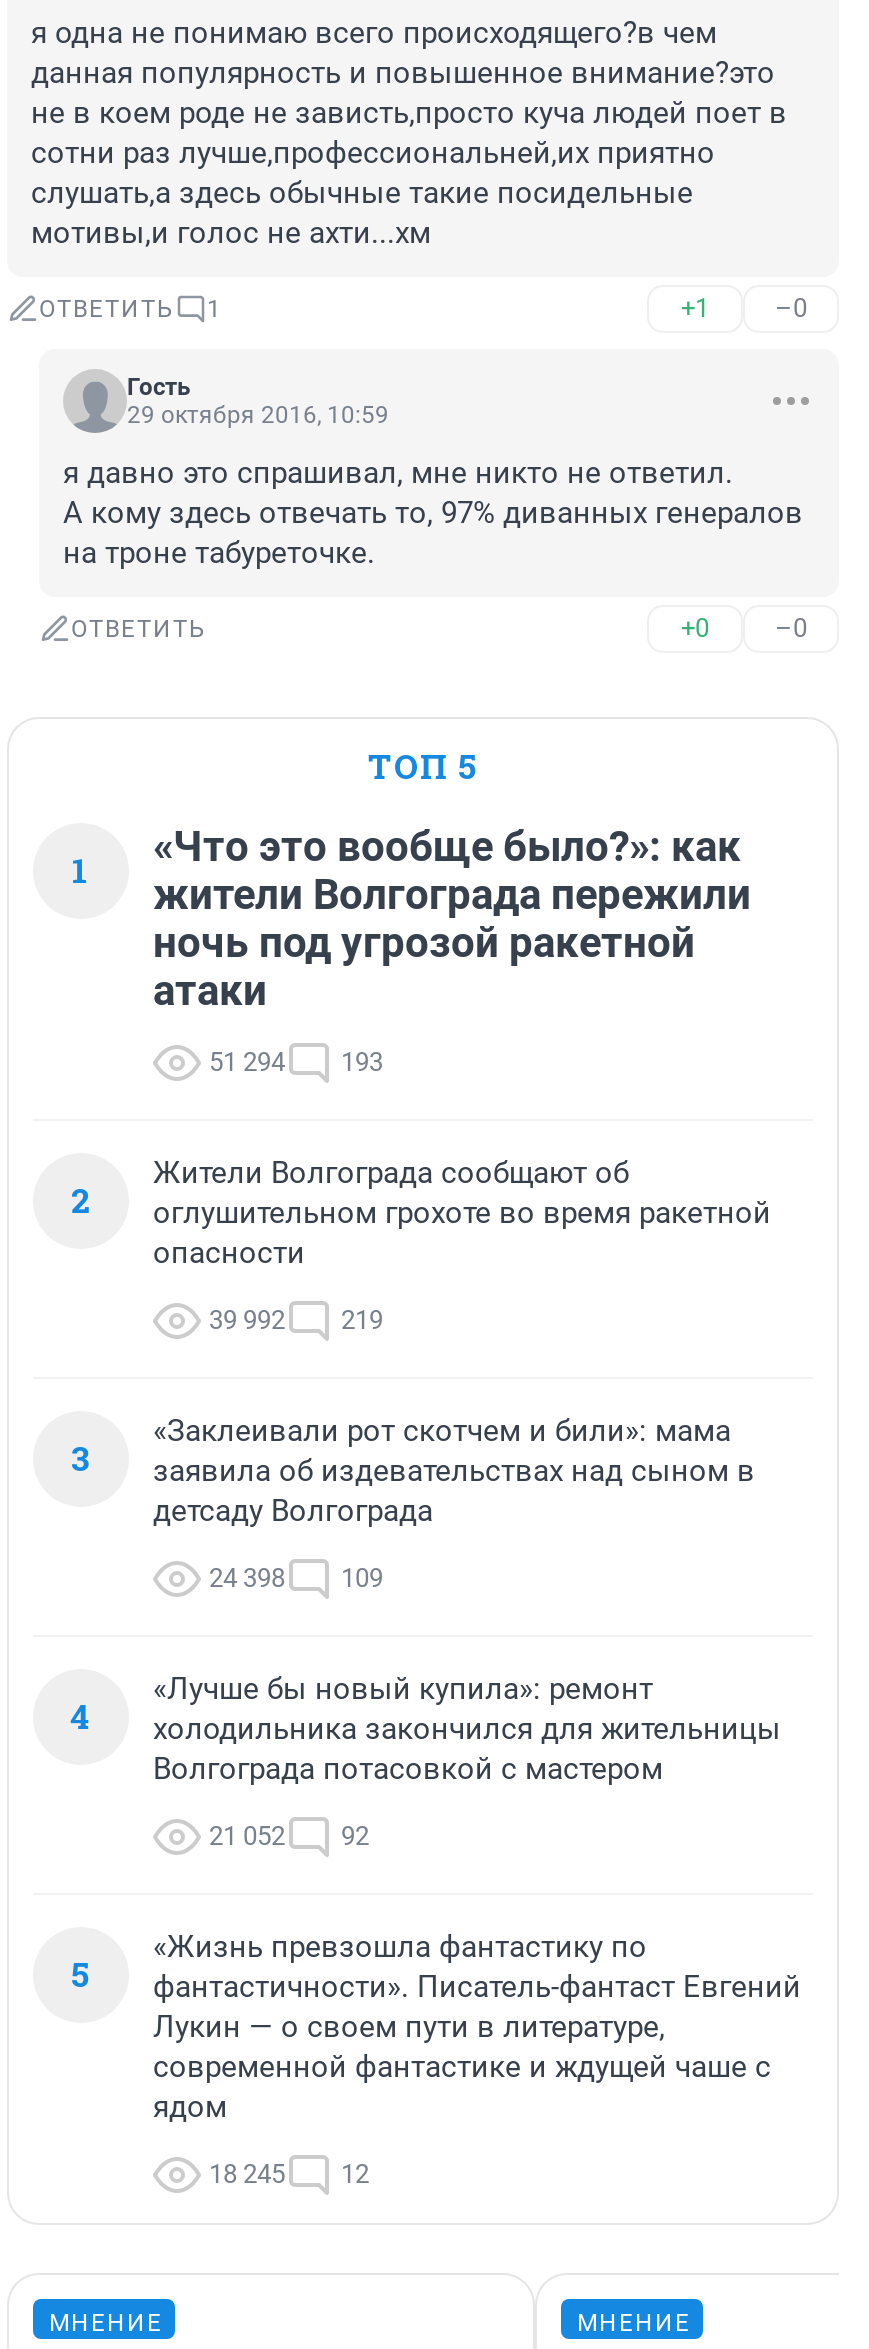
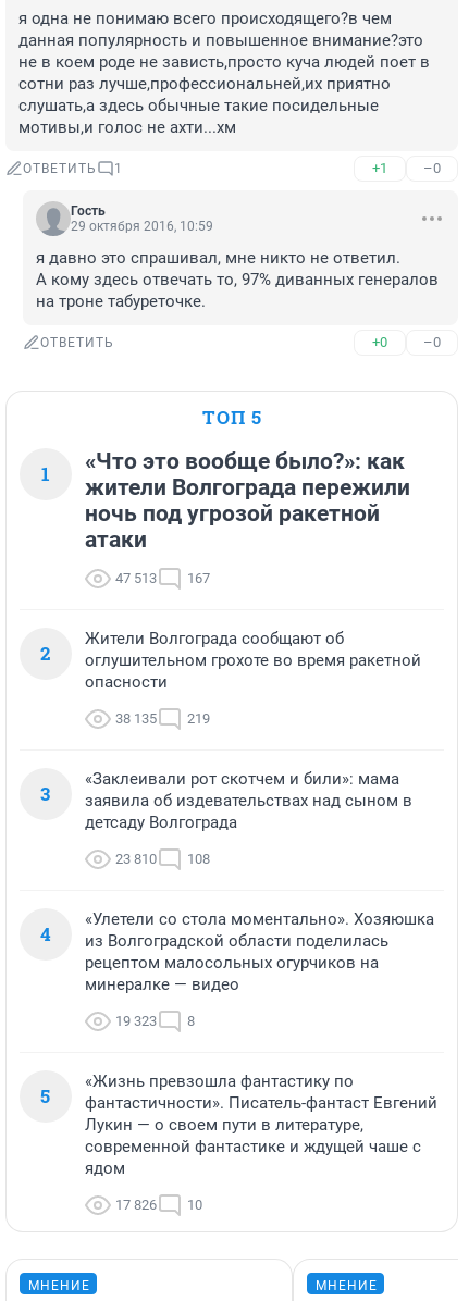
- 51 294
+ 47 513

- 193
+ 167

- 39 992 219
+ 38 135 219

- 24 398
+ 23 810

- 109
+ 108

- «Лучше бы новый купила»: ремонт
- холодильника закончился для жительницы
- Волгограда потасовкой с мастером
+ «Улетели со стола моментально». Хозяюшка
+ из Волгоградской области поделилась
+ рецептом малосольных огурчиков на
+ минералке — видео

- 21 052
- 92
+ 19 323
+ 8

- 18 245
+ 17 826

- 12
+ 10
